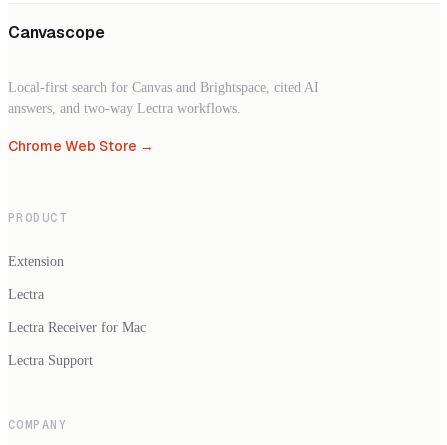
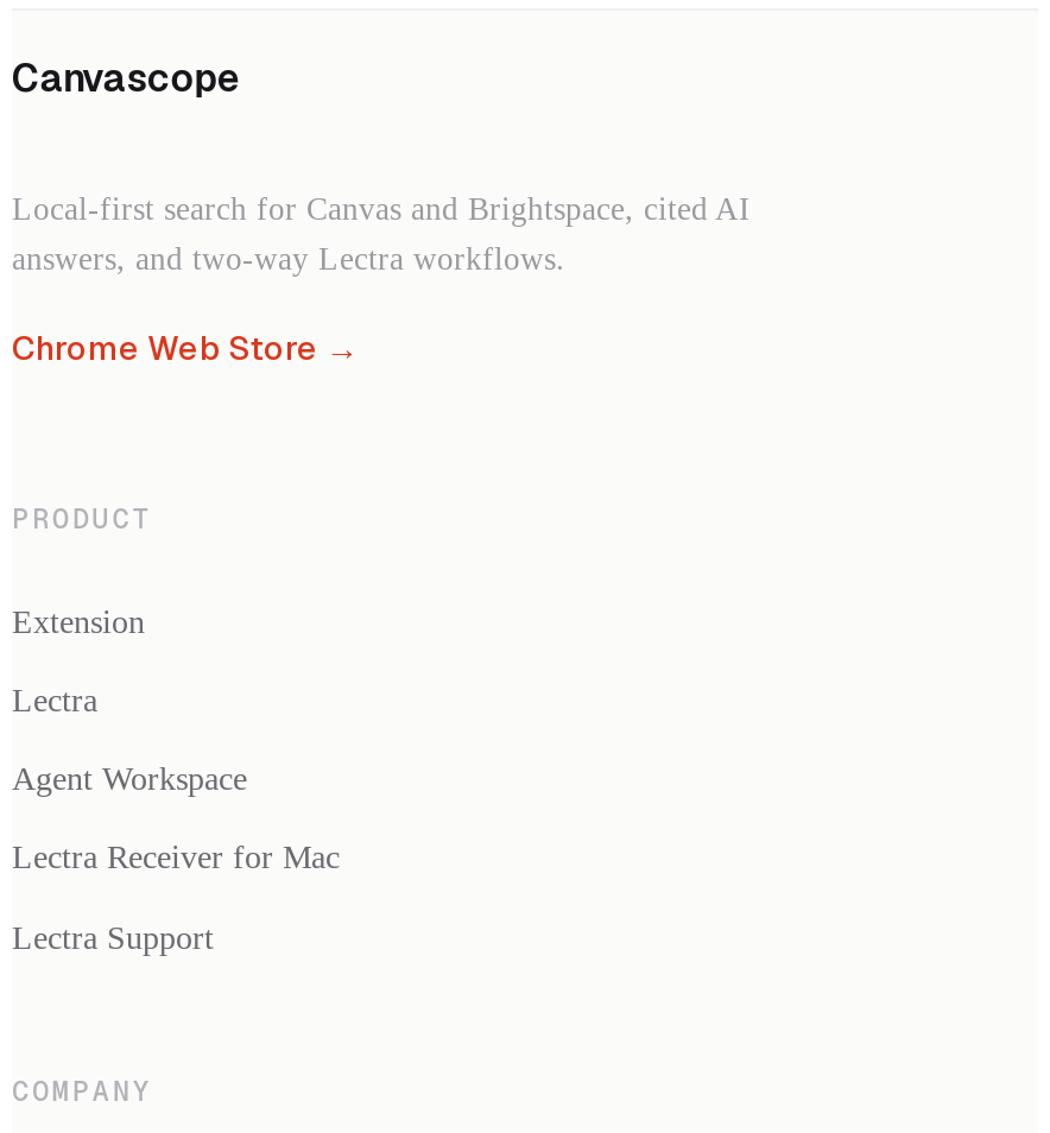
+ Agent Workspace
